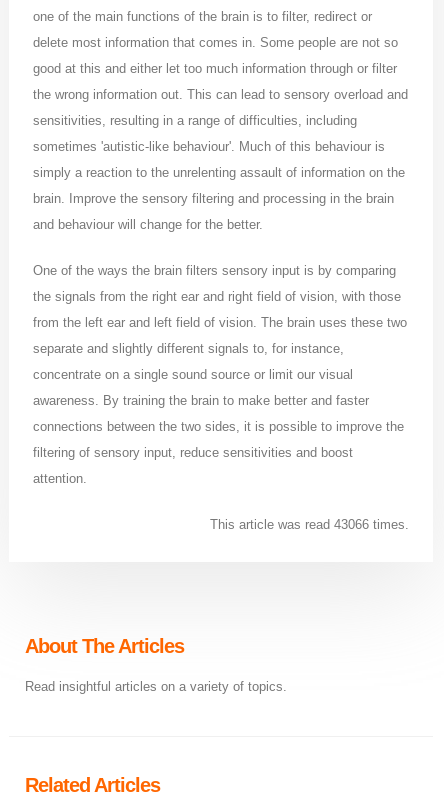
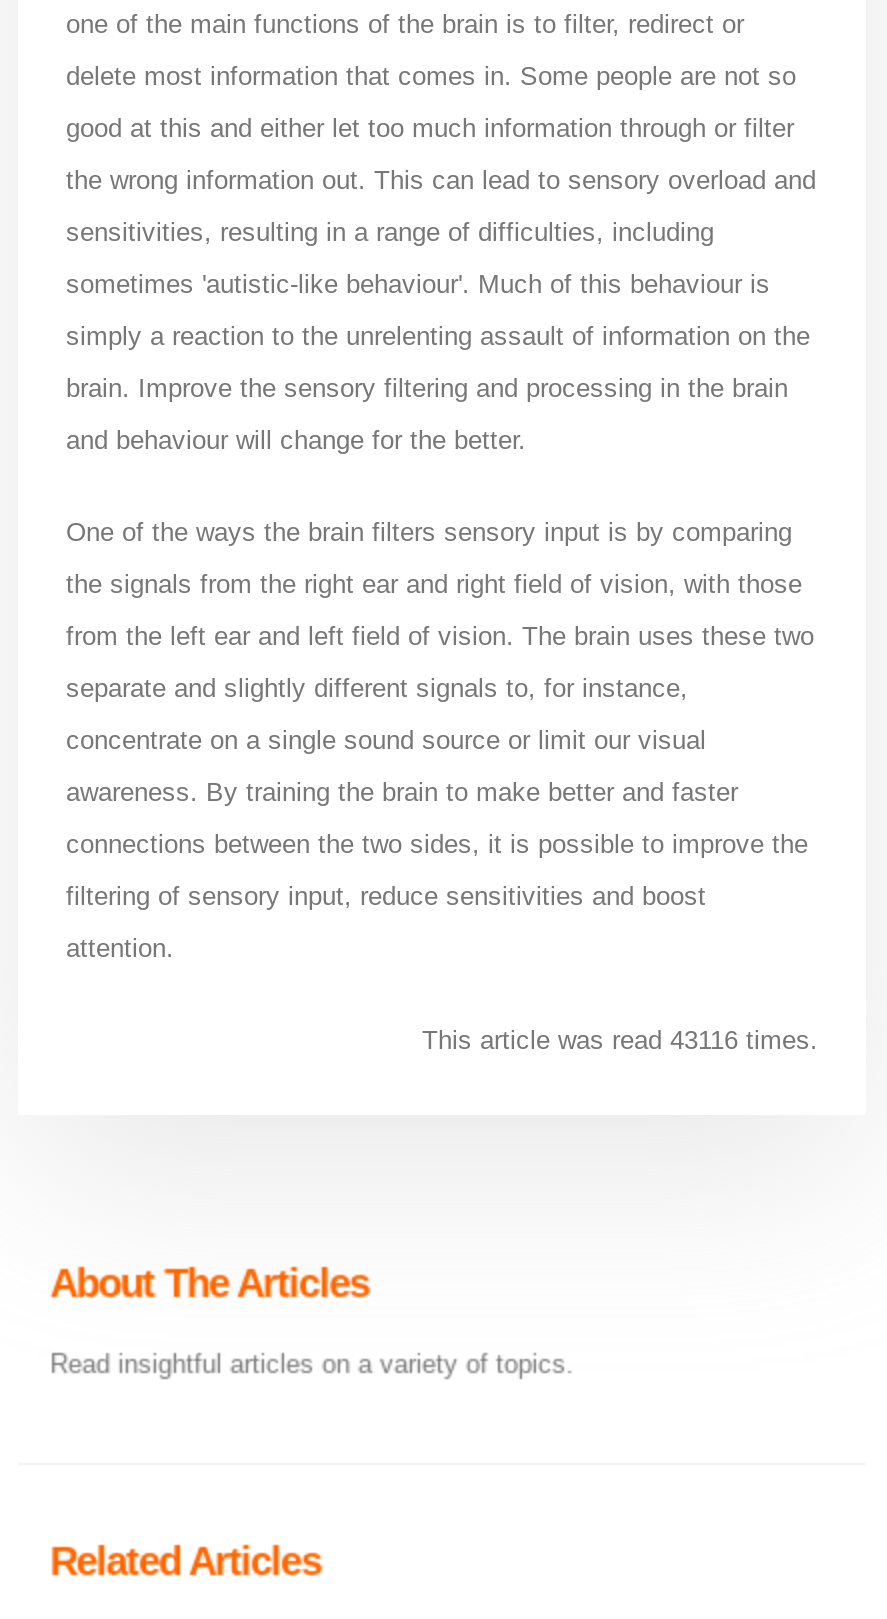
- This article was read 43066 times.
+ This article was read 43116 times.
